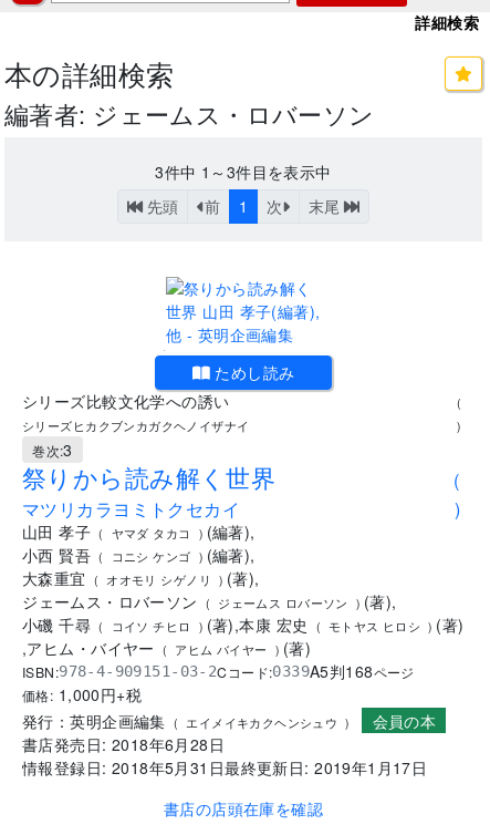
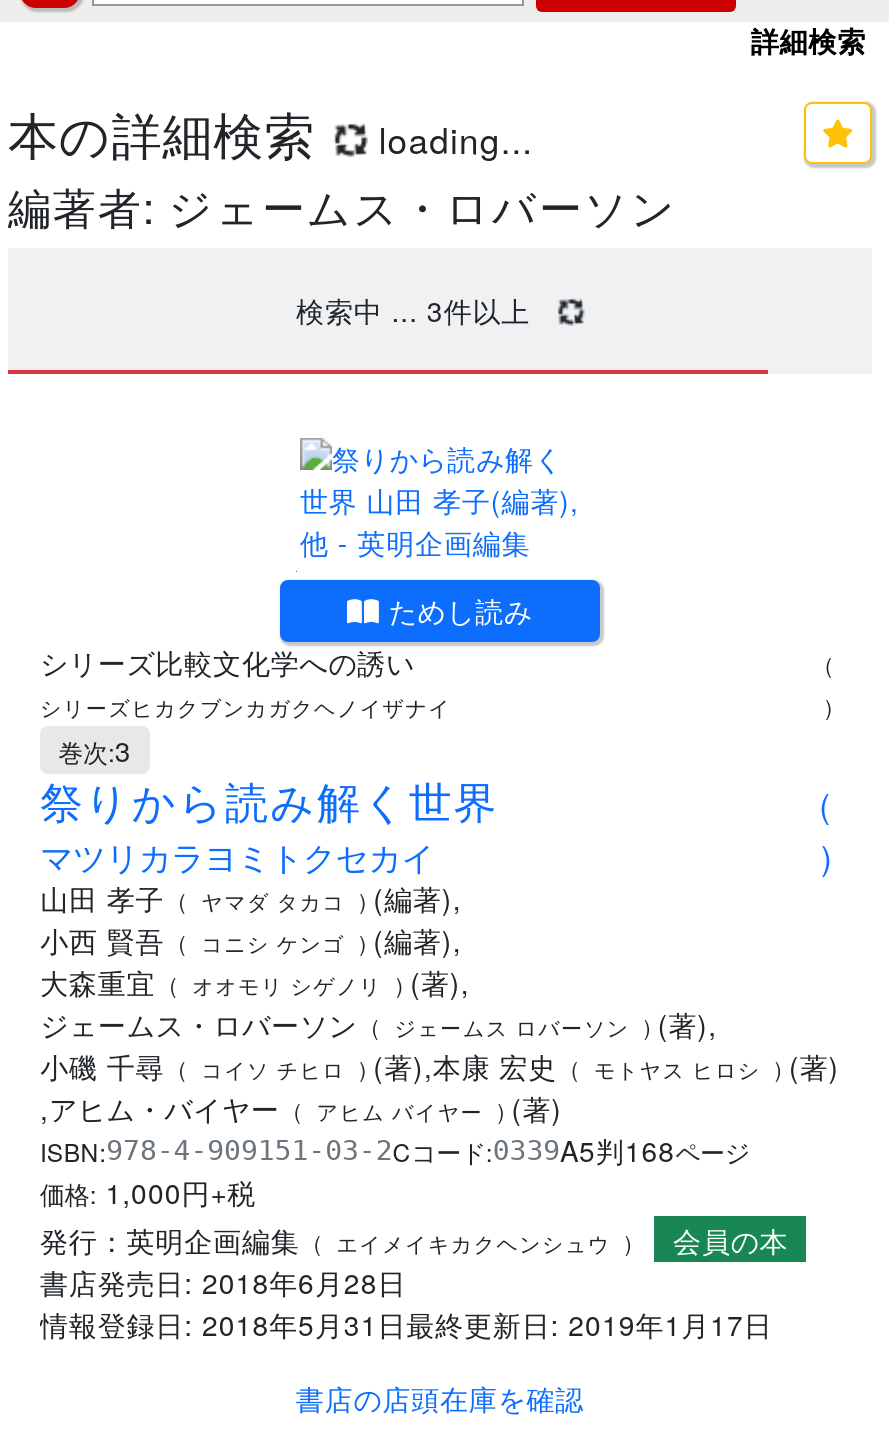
+ loading...

- 3件中1～3件目を表示中
- 先頭
- 前
- 1
- 次
- 末尾
+ 検索中 ... 3件以上
